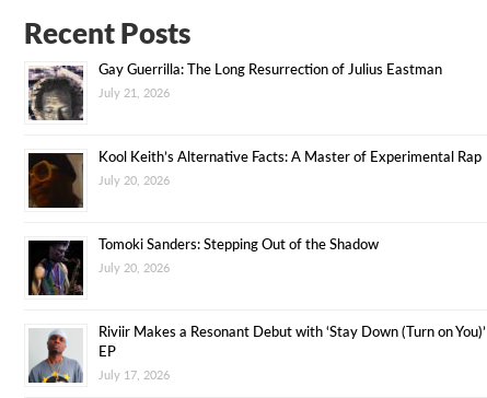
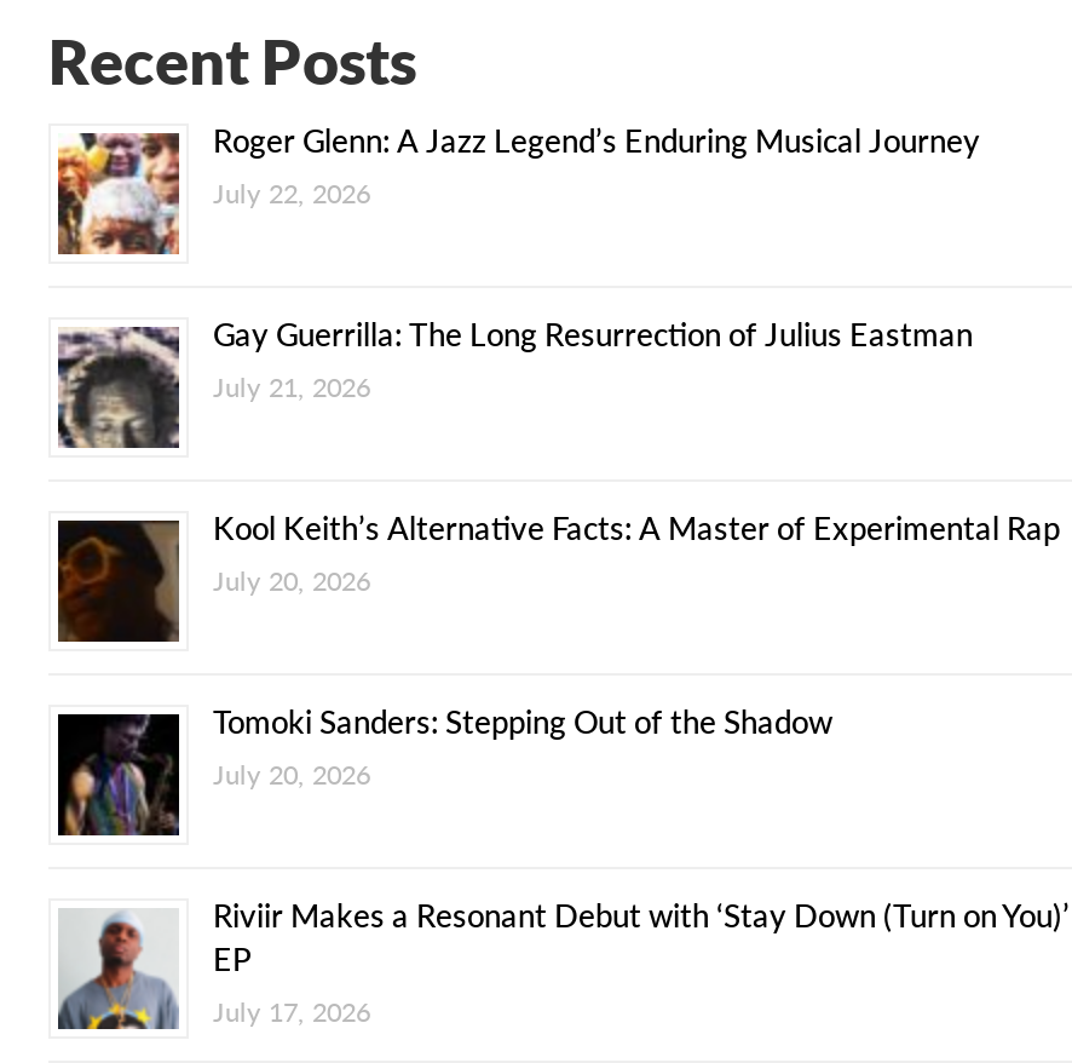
+ [image]
+ Roger Glenn: A Jazz Legend’s Enduring Musical Journey
+ July 22, 2026
